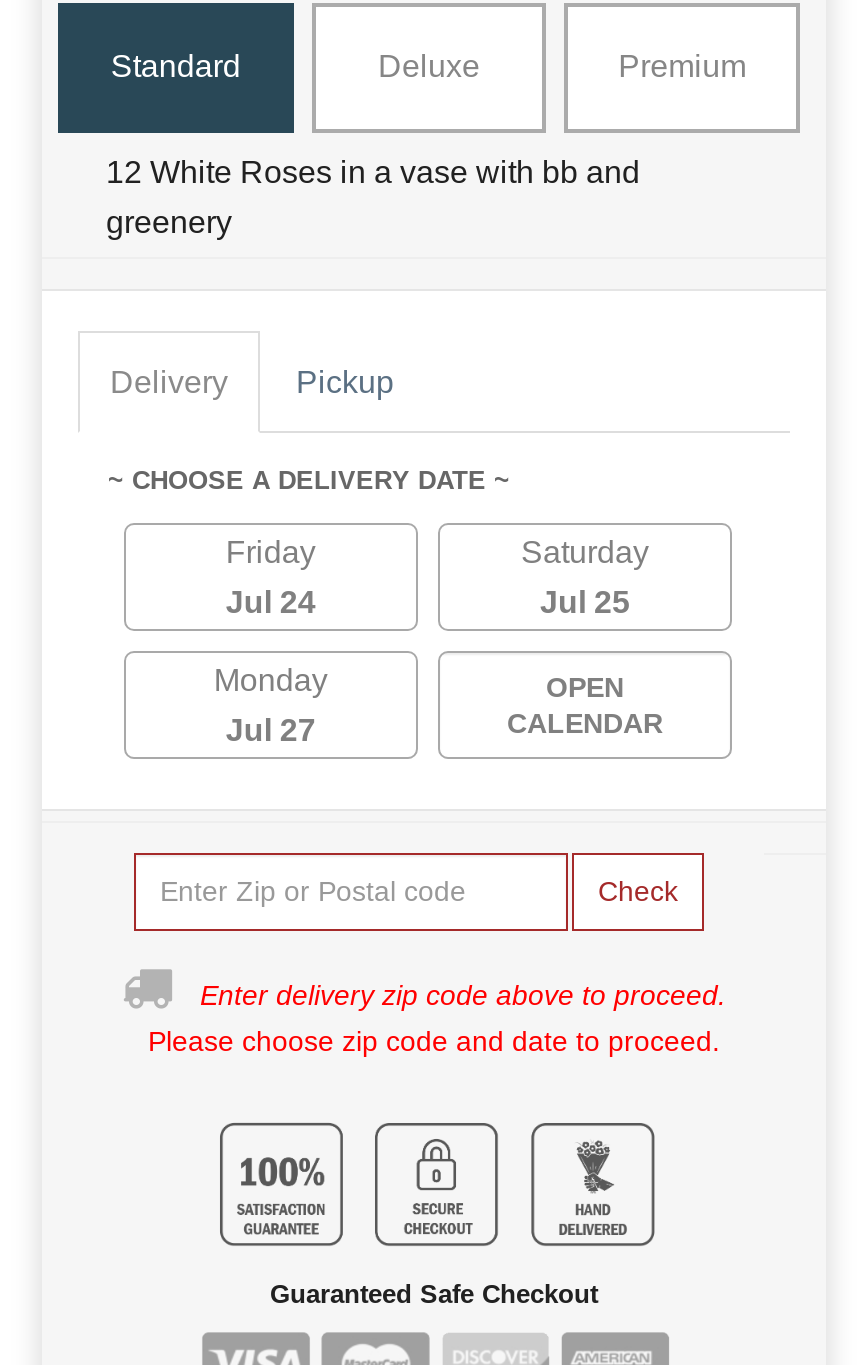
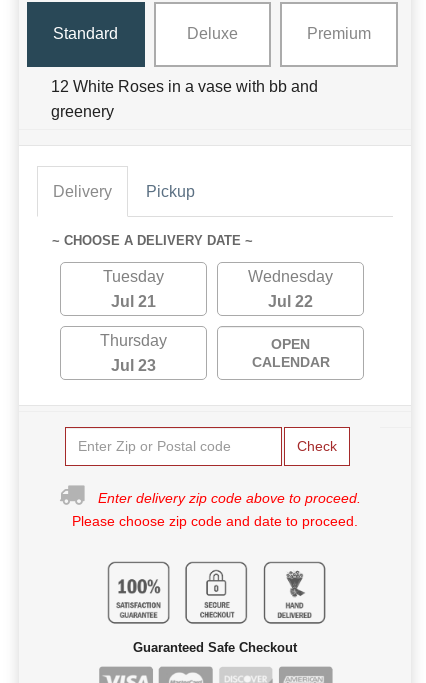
- Friday
+ Tuesday

- Saturday
+ Wednesday

- Jul 24
+ Jul 21

- Jul 25
+ Jul 22

- Monday
+ Thursday

- Jul 27
+ Jul 23
